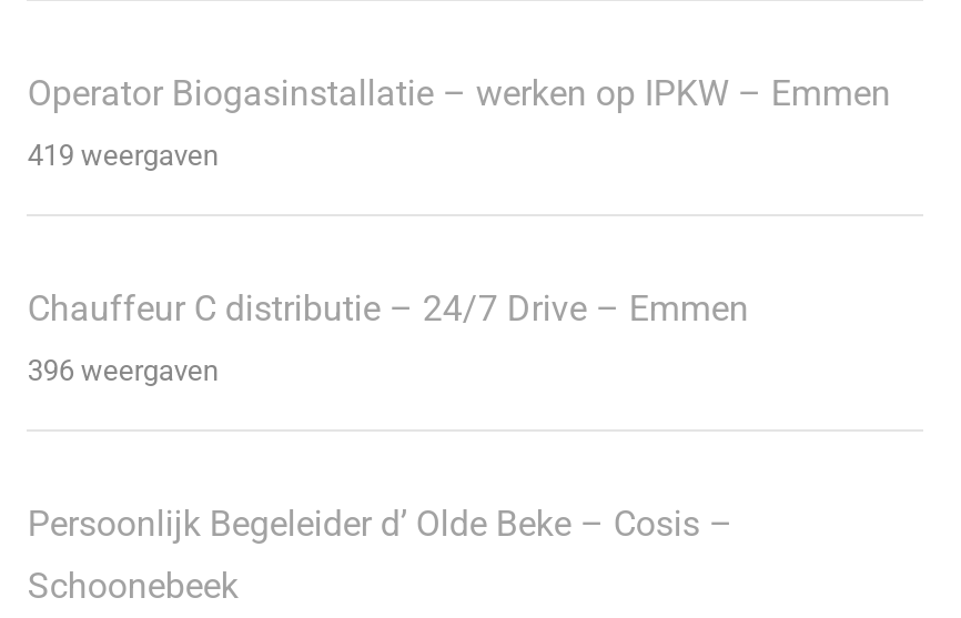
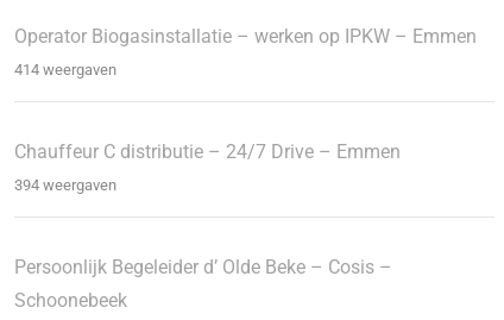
- 419 weergaven
+ 414 weergaven

- 396 weergaven
+ 394 weergaven
